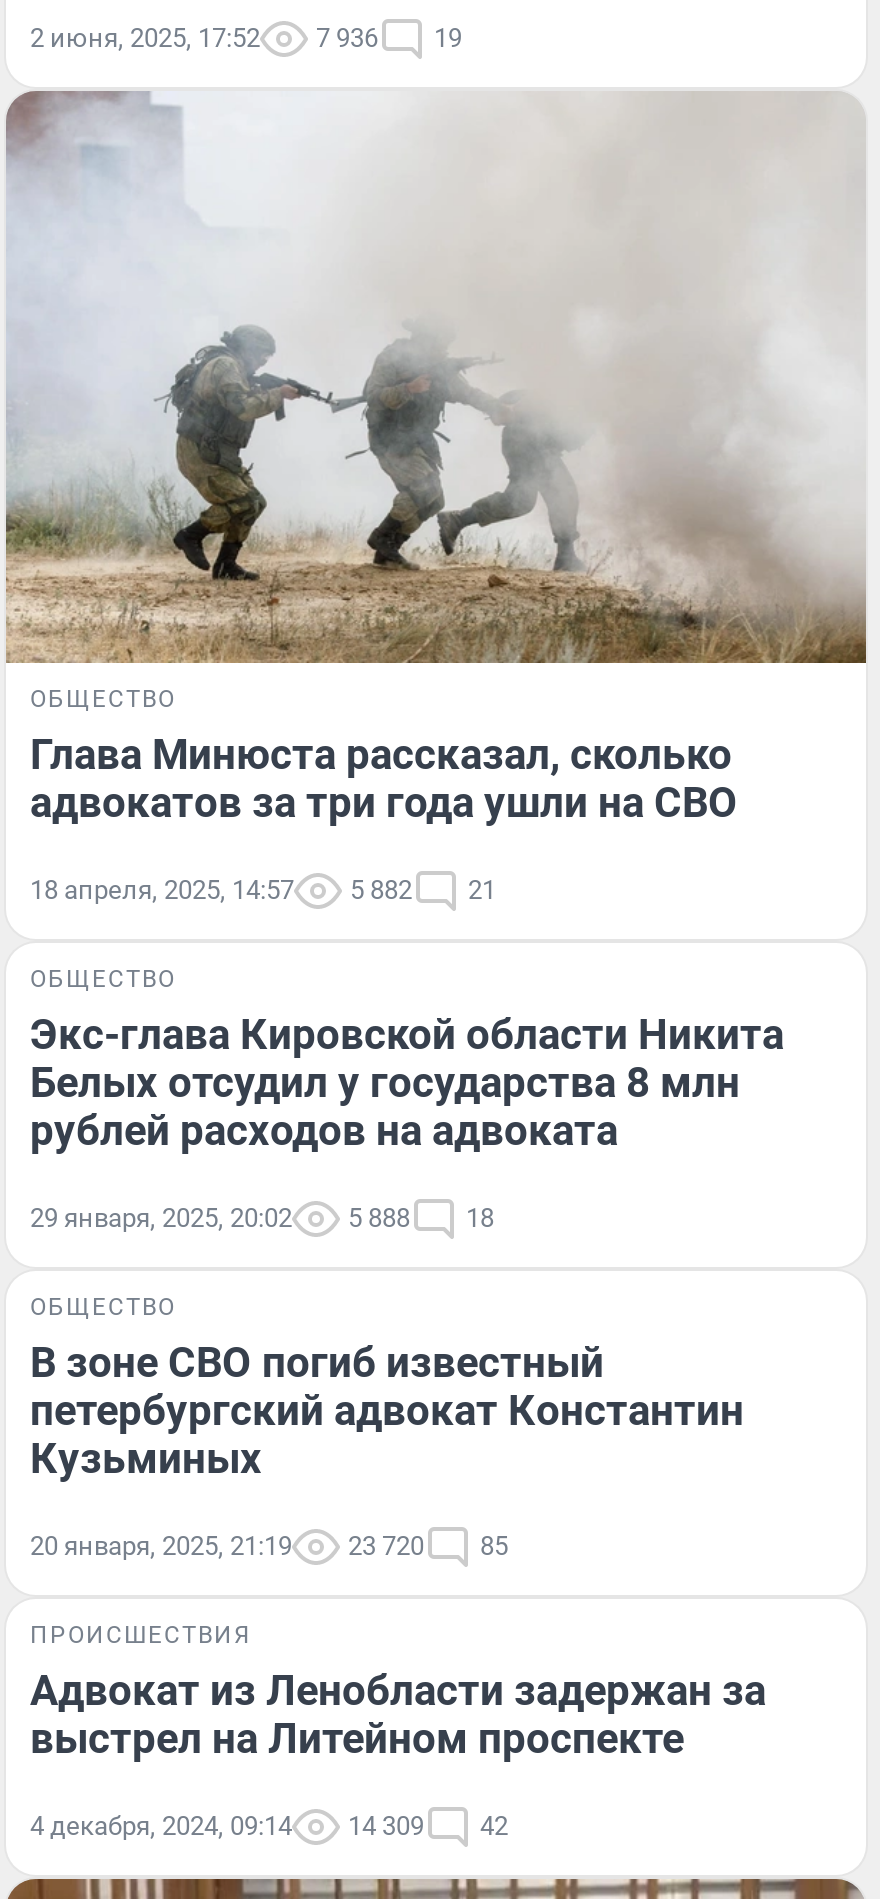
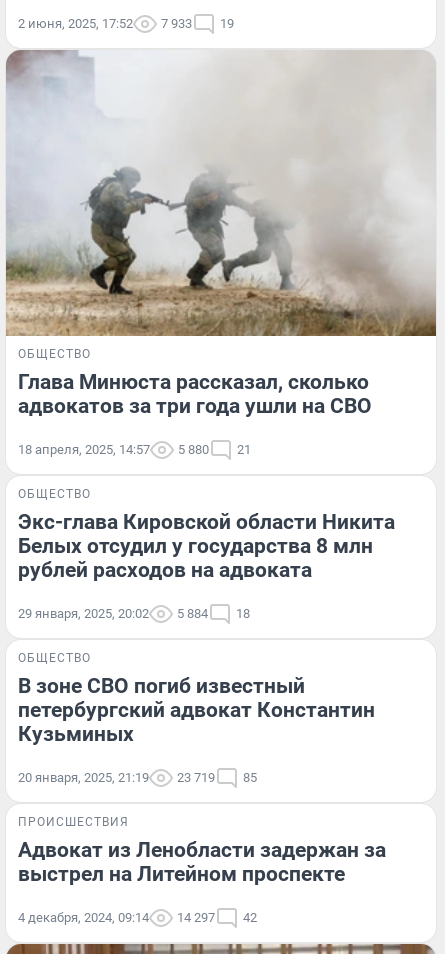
- 2 июня, 2025, 17:52 7 936 19
+ 2 июня, 2025, 17:52 7 933 19

- 18 апреля, 2025, 14:57 5 882 21
+ 18 апреля, 2025, 14:57 5 880 21

- 29 января, 2025, 20:02 5 888 18
+ 29 января, 2025, 20:02 5 884 18

- 20 января, 2025, 21:19 23 720 85
+ 20 января, 2025, 21:19 23 719 85

- 4 декабря, 2024, 09:14 14 309 42
+ 4 декабря, 2024, 09:14 14 297 42
